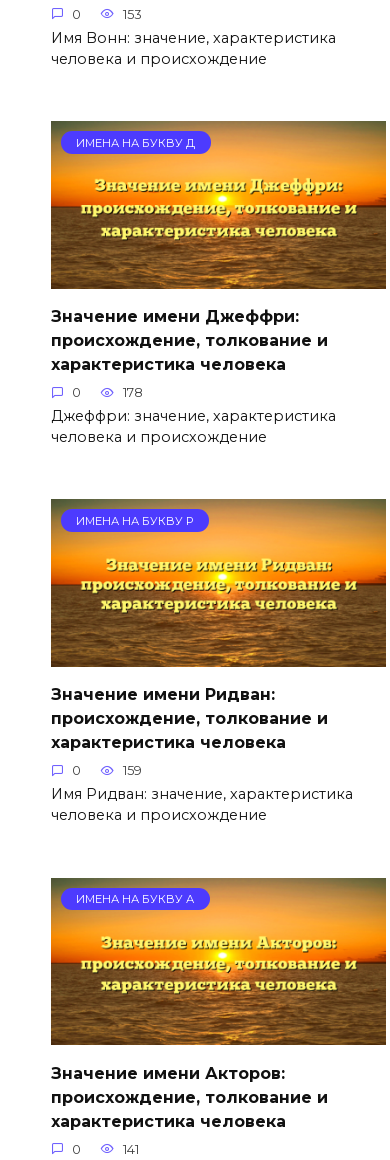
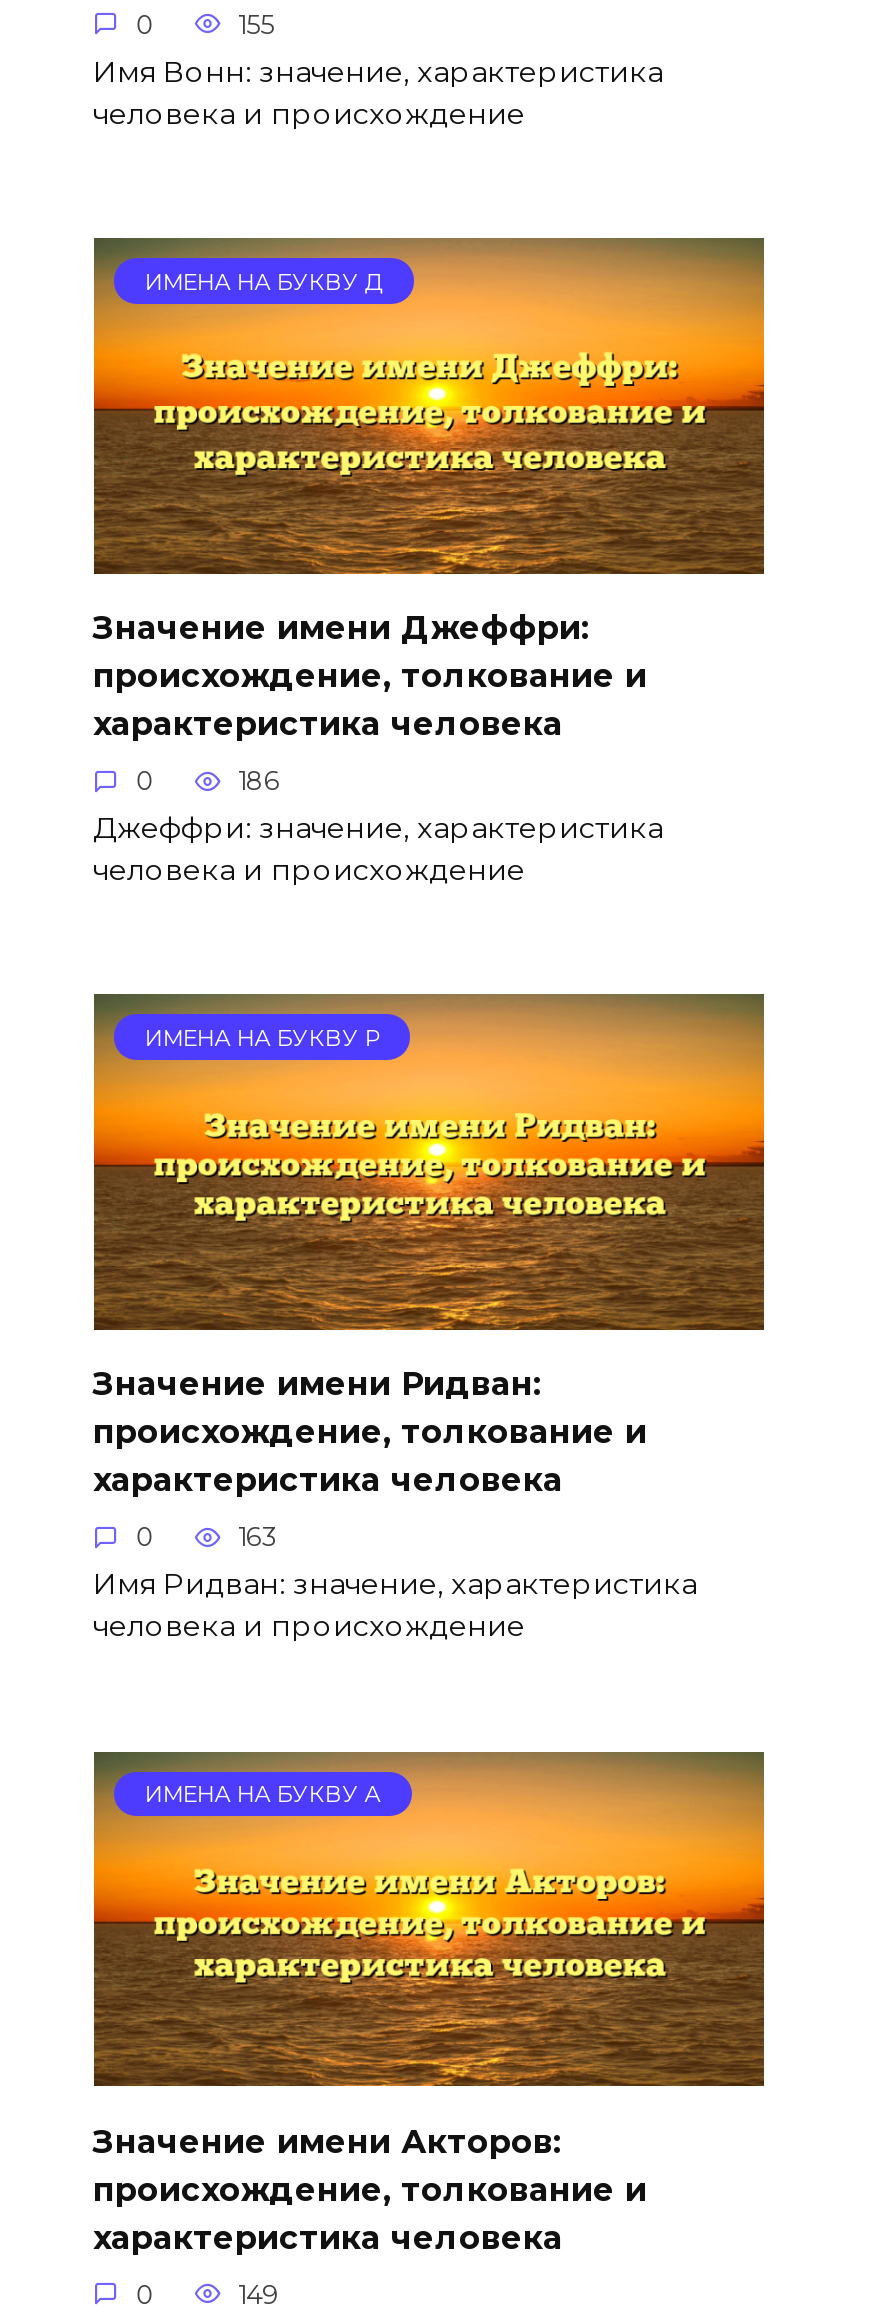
- 153
+ 155

- 178
+ 186

- 159
+ 163

- 141
+ 149
